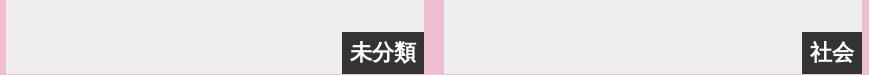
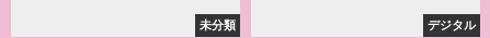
- 社会
+ デジタル
